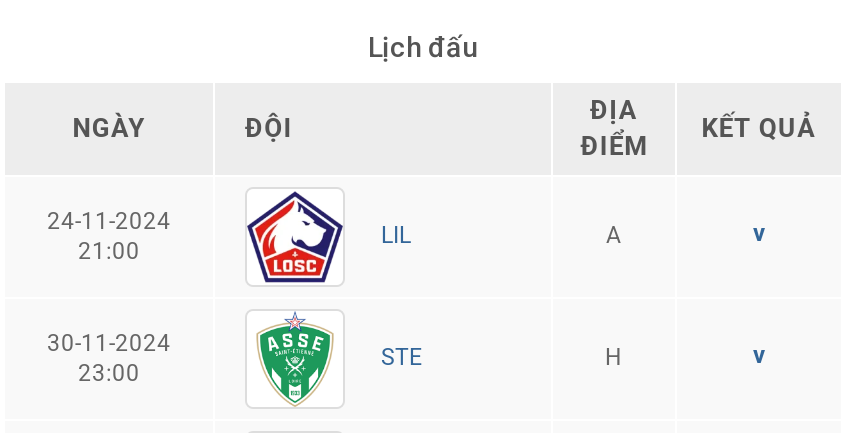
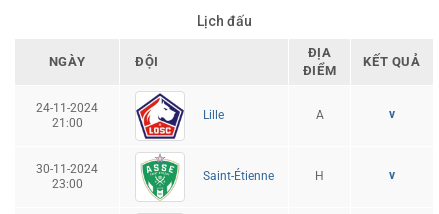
- LIL
+ Lille

- STE
+ Saint-Étienne
